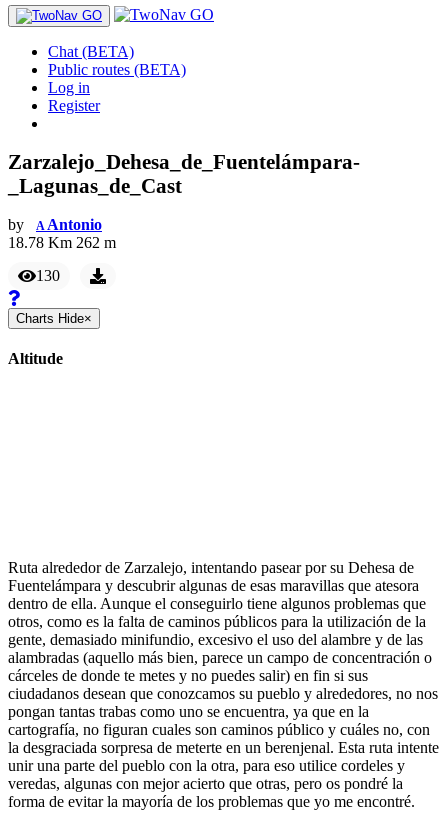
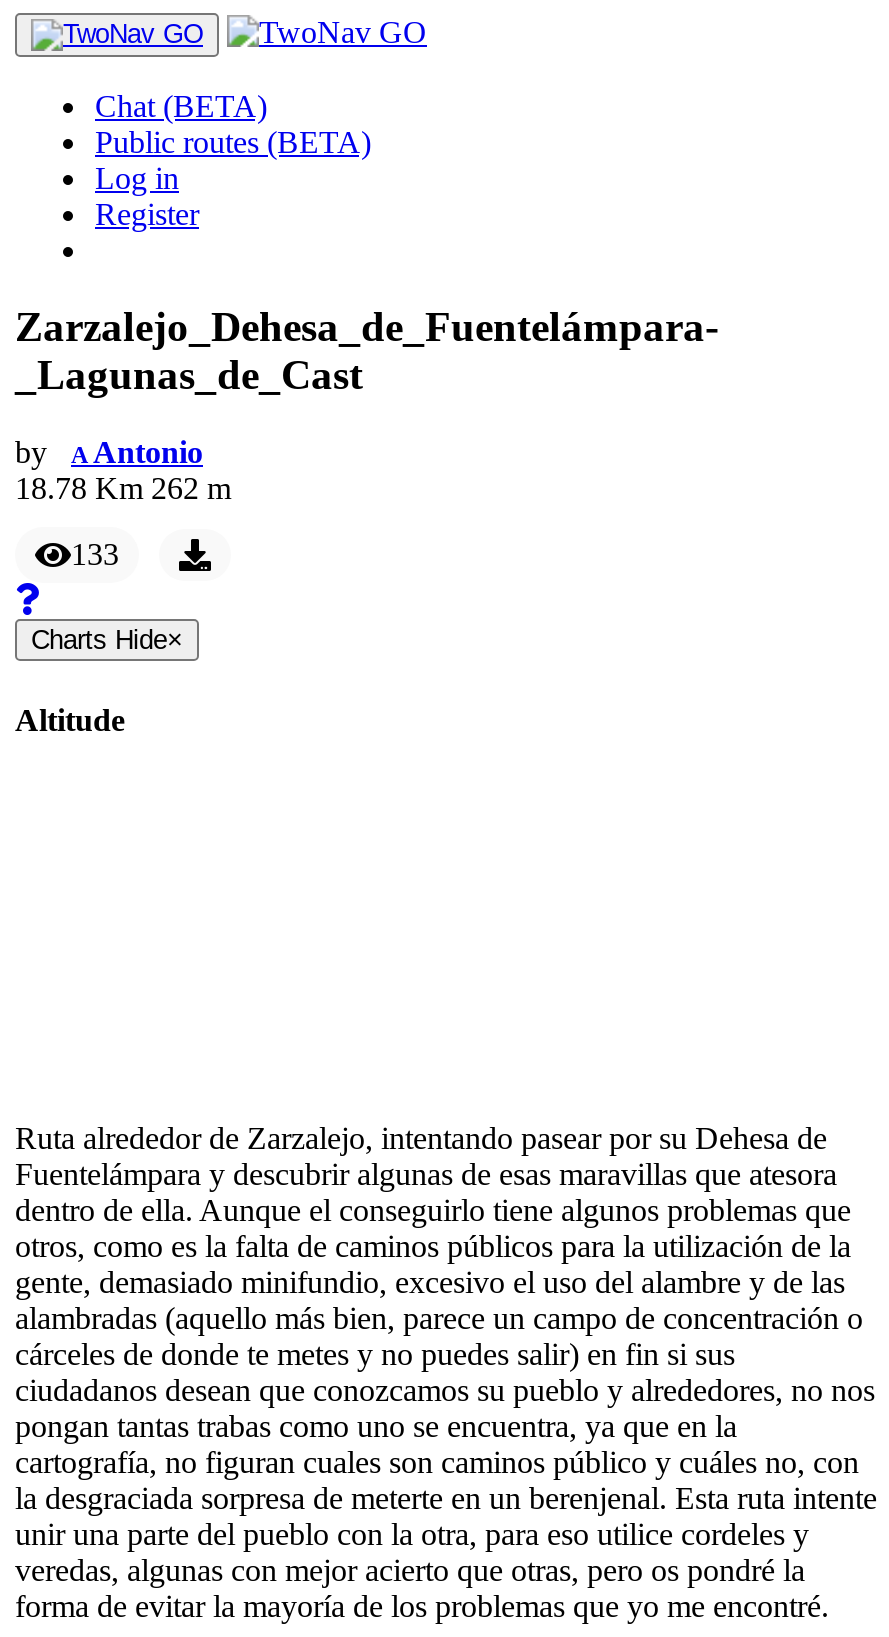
- 130
+ 133
